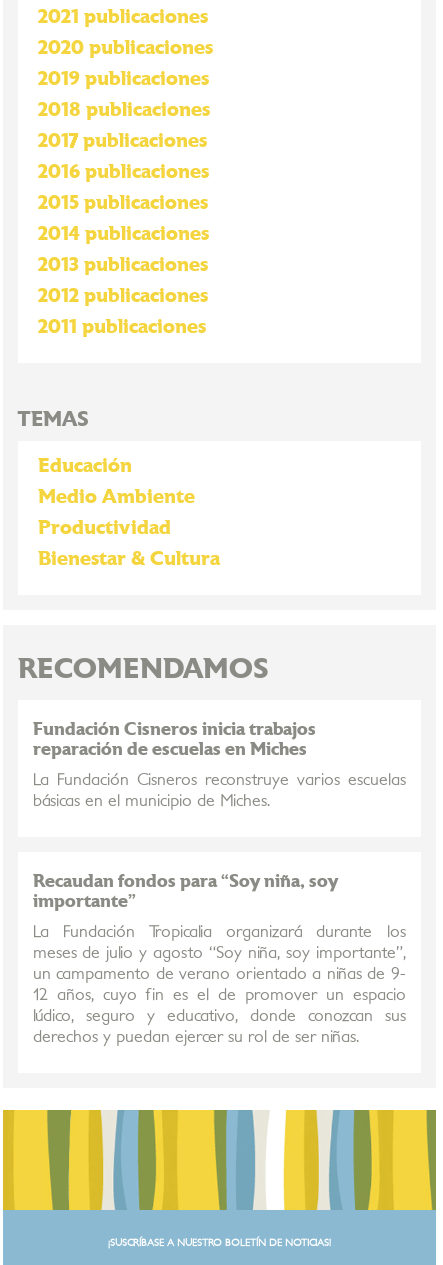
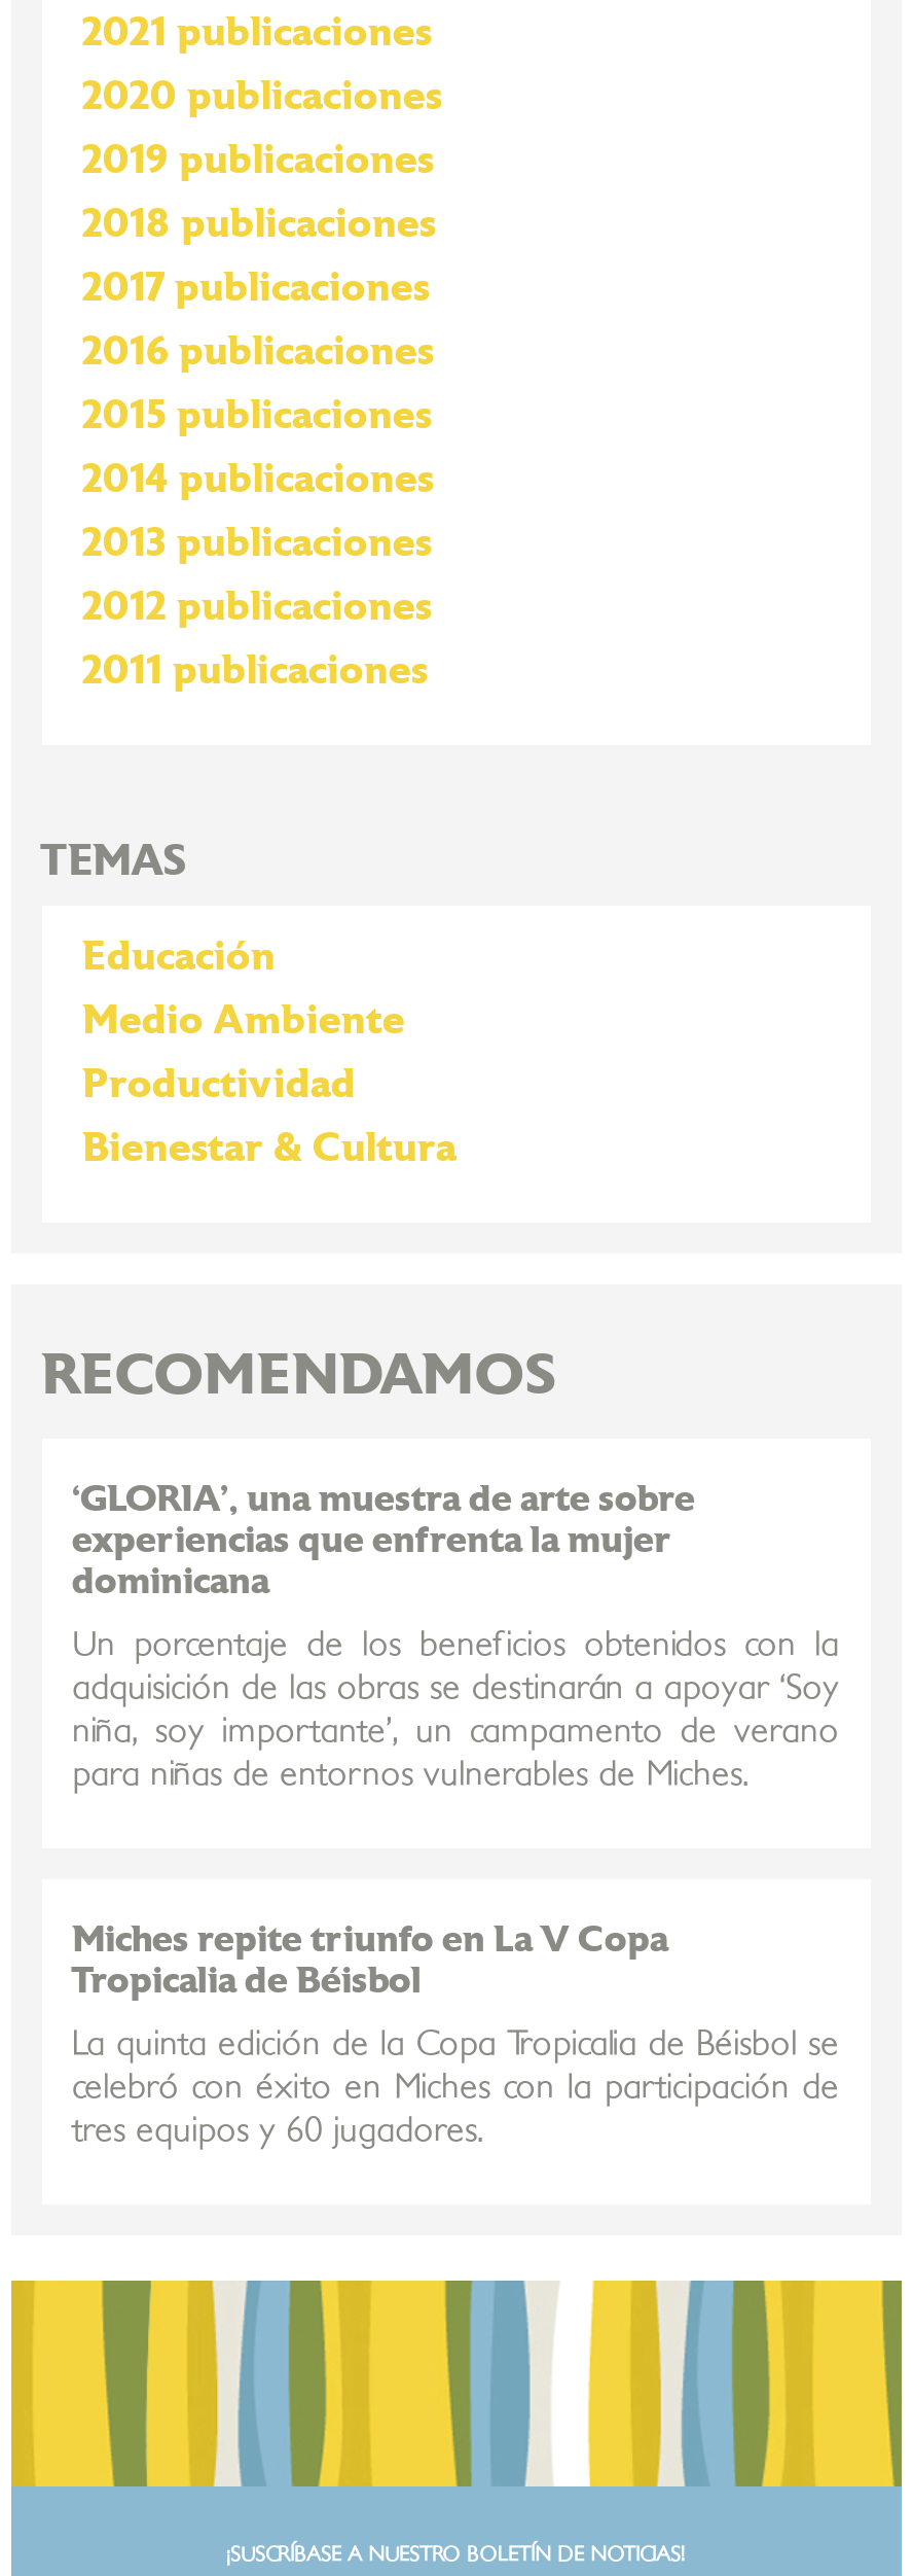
- Fundación Cisneros inicia trabajos
- reparación de escuelas en Miches
+ ‘GLORIA’, una muestra de arte sobre
+ experiencias que enfrenta la mujer
+ dominicana

- La Fundación Cisneros reconstruye varios escuelas
- básicas en el municipio de Miches.
+ Un porcentaje de los beneficios obtenidos con la
+ adquisición de las obras se destinarán a apoyar ‘Soy
+ niña, soy importante’, un campamento de verano
+ para niñas de entornos vulnerables de Miches.

- Recaudan fondos para “Soy niña, soy
- importante”
+ Miches repite triunfo en La V Copa
+ Tropicalia de Béisbol

- La Fundación Tropicalia organizará durante los
- meses de julio y agosto “Soy niña, soy importante”,
- un campamento de verano orientado a niñas de 9-
- 12 años, cuyo fin es el de promover un espacio
- lúdico, seguro y educativo, donde conozcan sus
- derechos y puedan ejercer su rol de ser niñas.
+ La quinta edición de la Copa Tropicalia de Béisbol se
+ celebró con éxito en Miches con la participación de
+ tres equipos y 60 jugadores.
